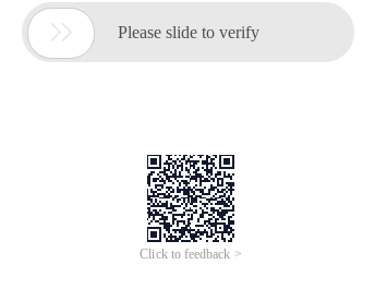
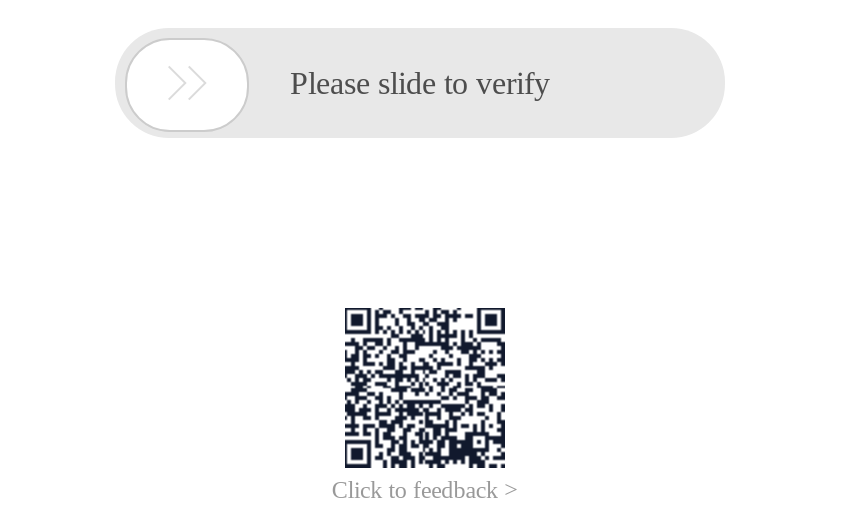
- [image]
+ [image]
